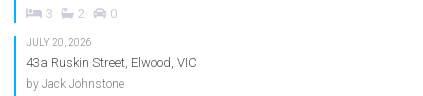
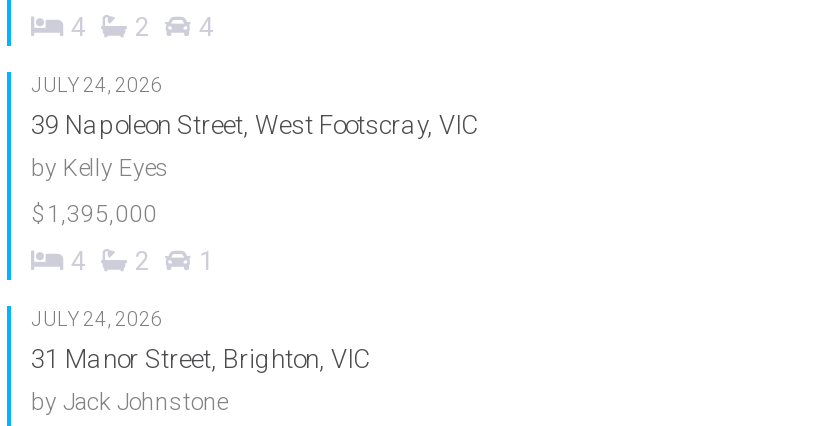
- 0
- JULY 20, 2026
- 43a Ruskin Street, Elwood, VIC
+ 4
+ JULY 24, 2026
+ 39 Napoleon Street, West Footscray, VIC
+ by Kelly Eyes
+ $1,395,000
+ 4
+ 2
+ 1
+ JULY 24, 2026
+ 31 Manor Street, Brighton, VIC

- 3
+ 4
